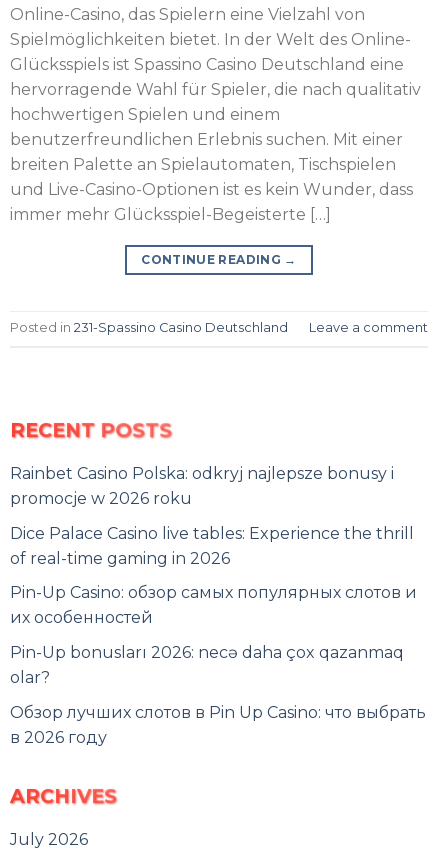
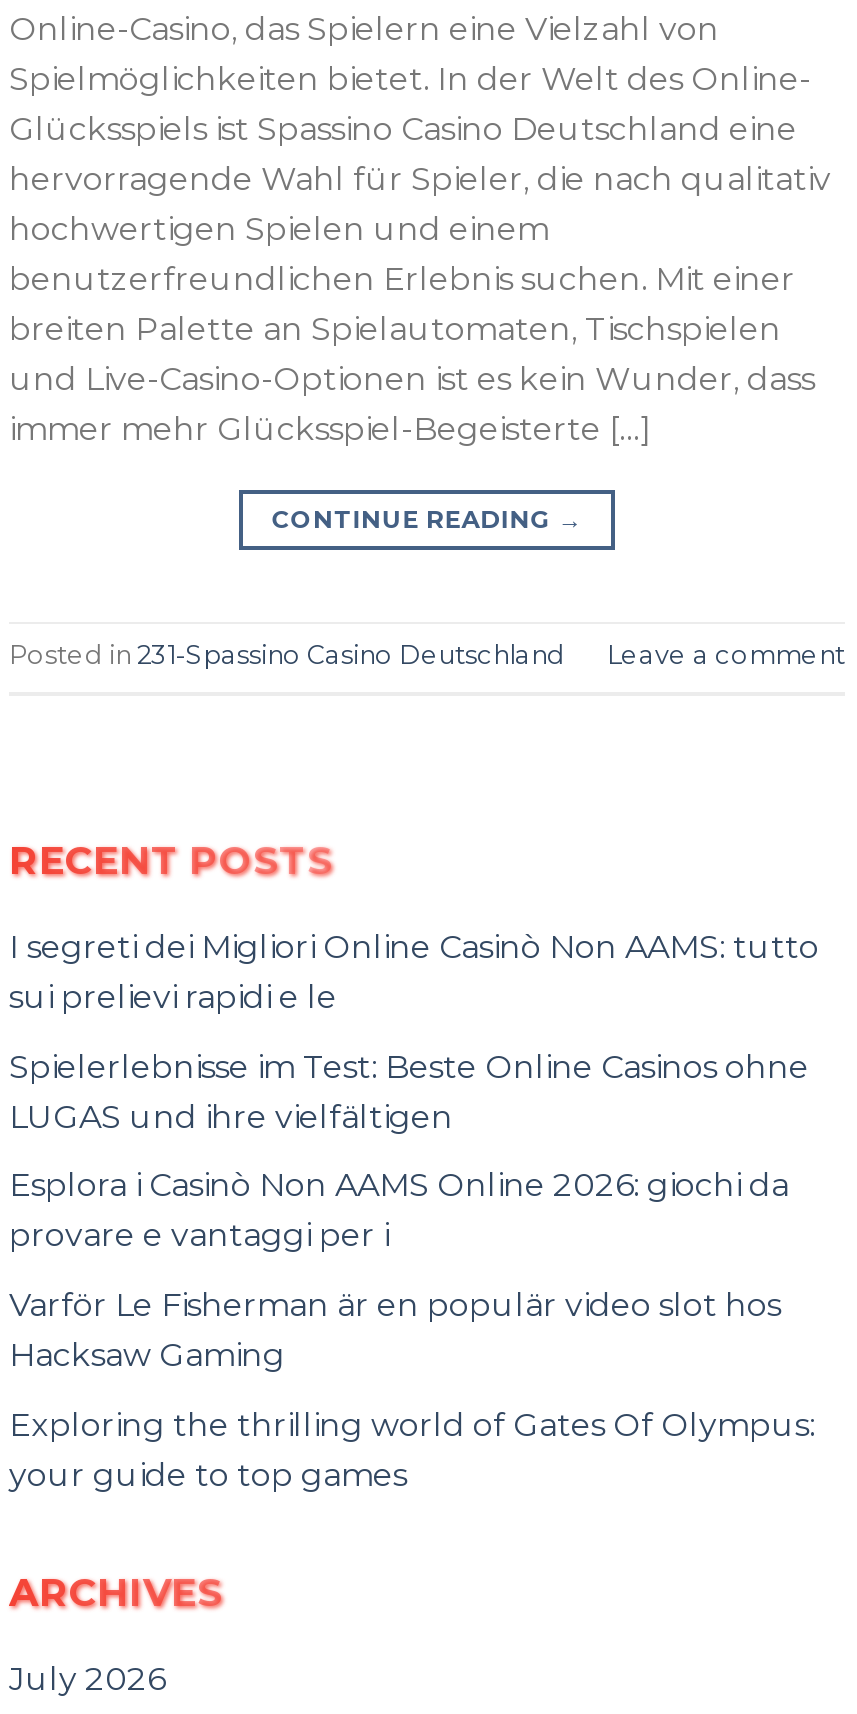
- Rainbet Casino Polska: odkryj najlepsze bonusy i
- promocje w 2026 roku
+ I segreti dei Migliori Online Casinò Non AAMS: tutto
+ sui prelievi rapidi e le

- Dice Palace Casino live tables: Experience the thrill
- of real-time gaming in 2026
+ Spielerlebnisse im Test: Beste Online Casinos ohne
+ LUGAS und ihre vielfältigen

- Pin-Up Casino: обзор самых популярных слотов и
- их особенностей
+ Esplora i Casinò Non AAMS Online 2026: giochi da
+ provare e vantaggi per i

- Pin-Up bonusları 2026: necə daha çox qazanmaq
- olar?
+ Varför Le Fisherman är en populär video slot hos
+ Hacksaw Gaming

- Обзор лучших слотов в Pin Up Casino: что выбрать
- в 2026 году
+ Exploring the thrilling world of Gates Of Olympus:
+ your guide to top games
